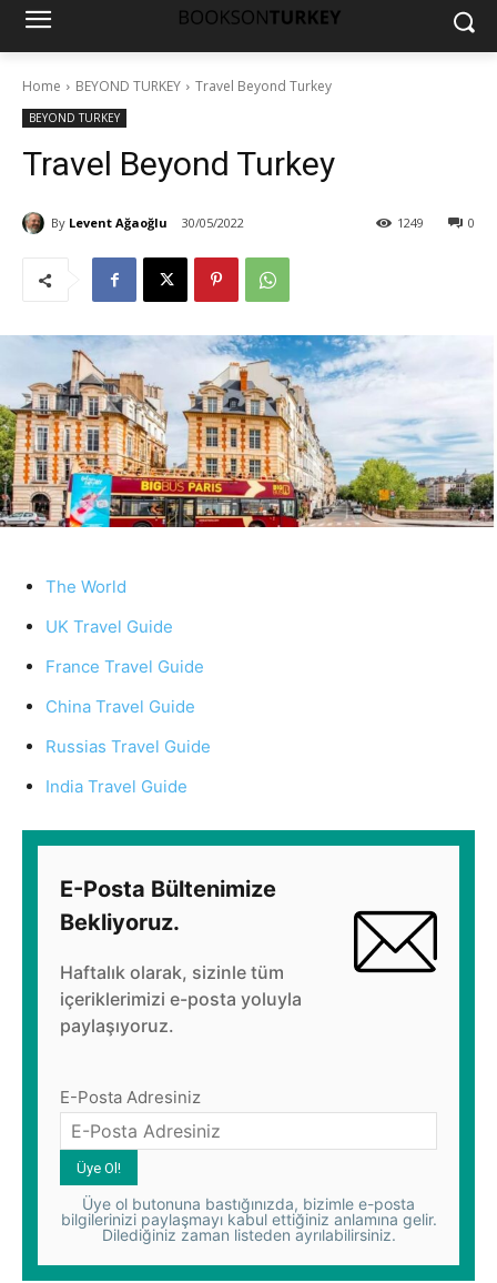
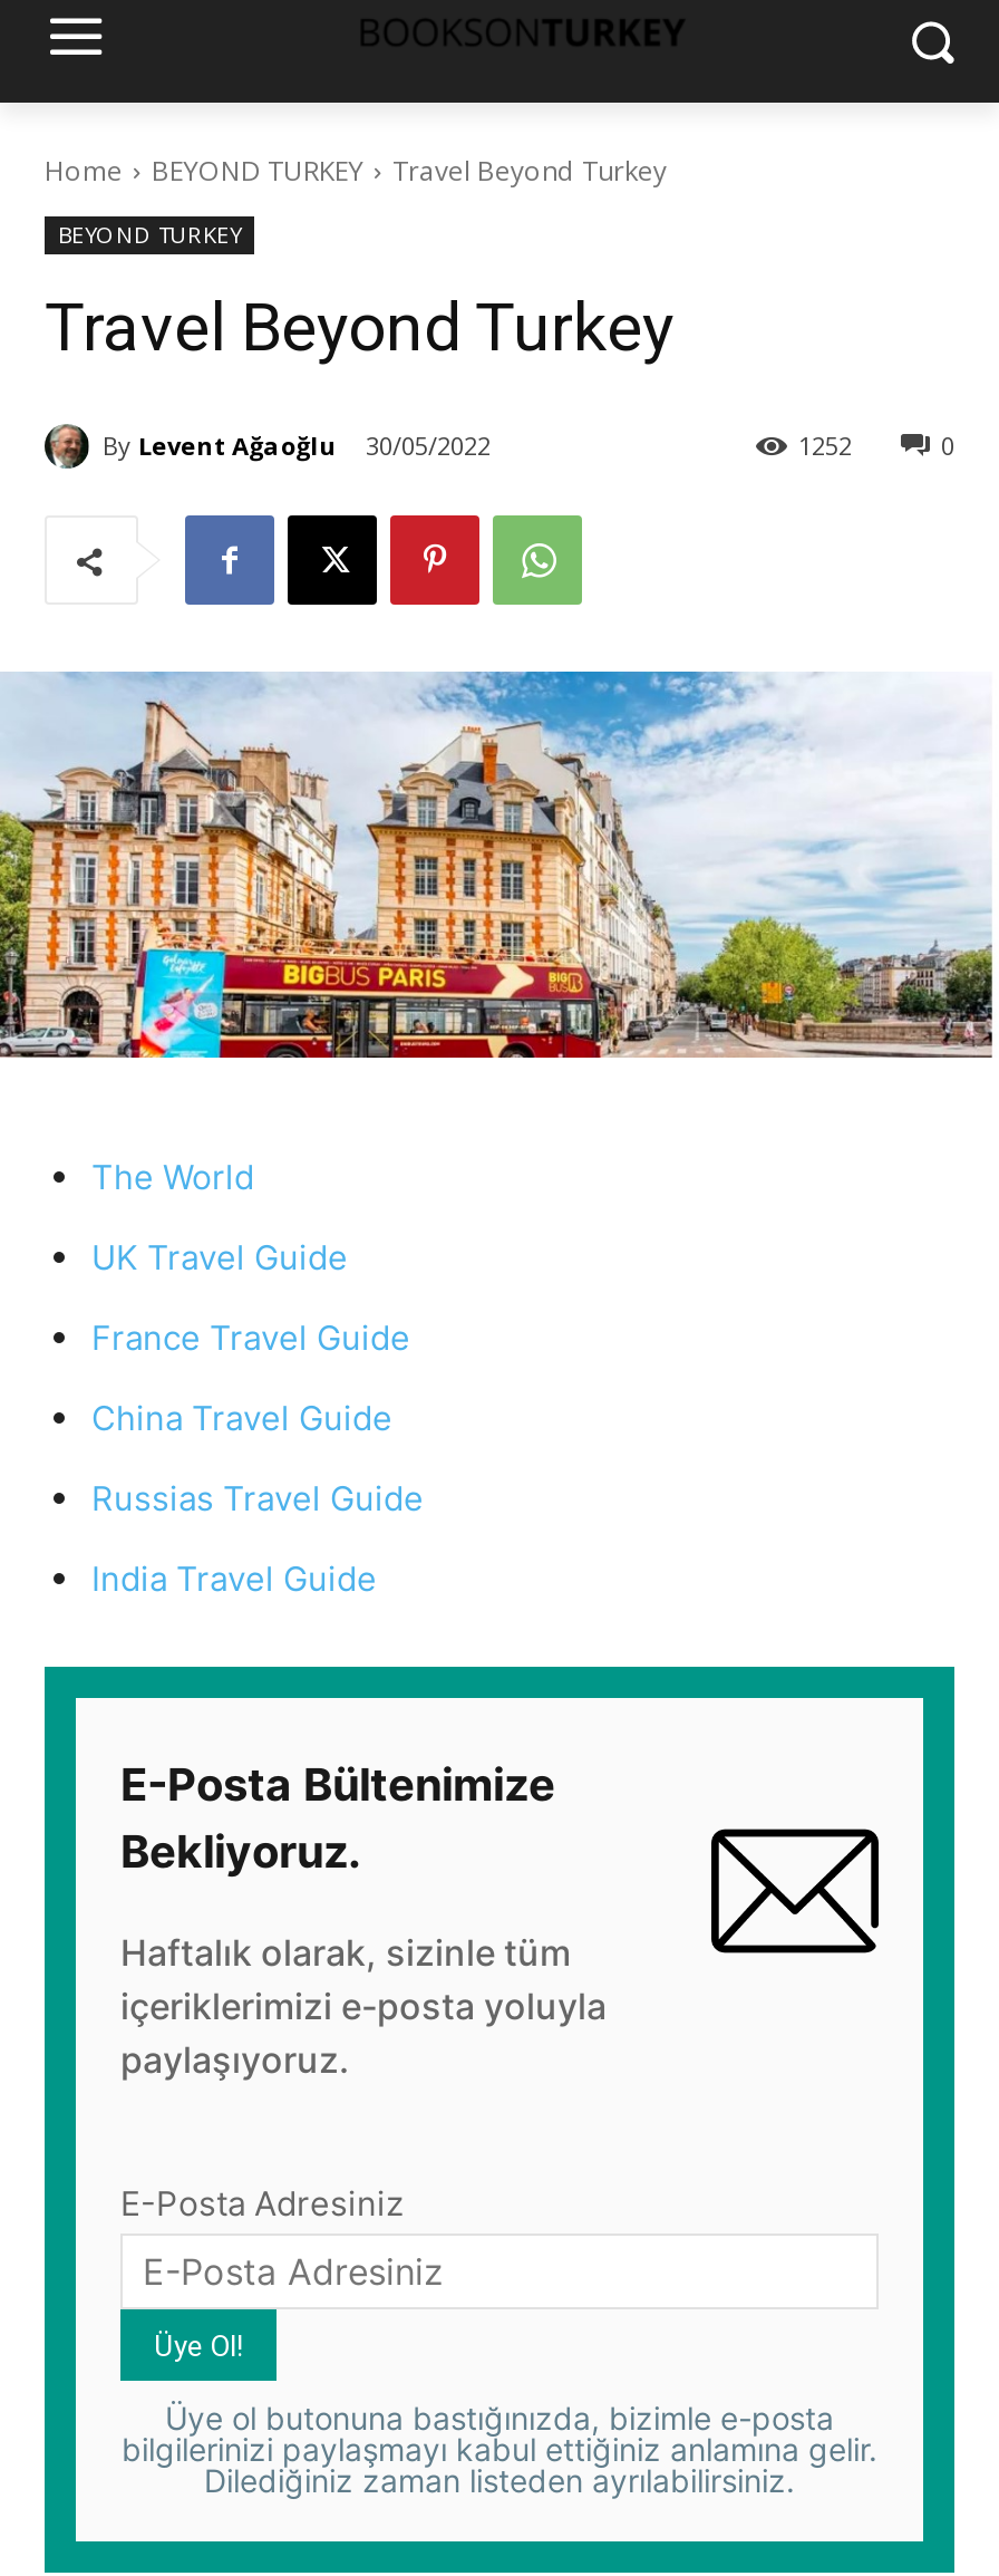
- 1249
+ 1252
